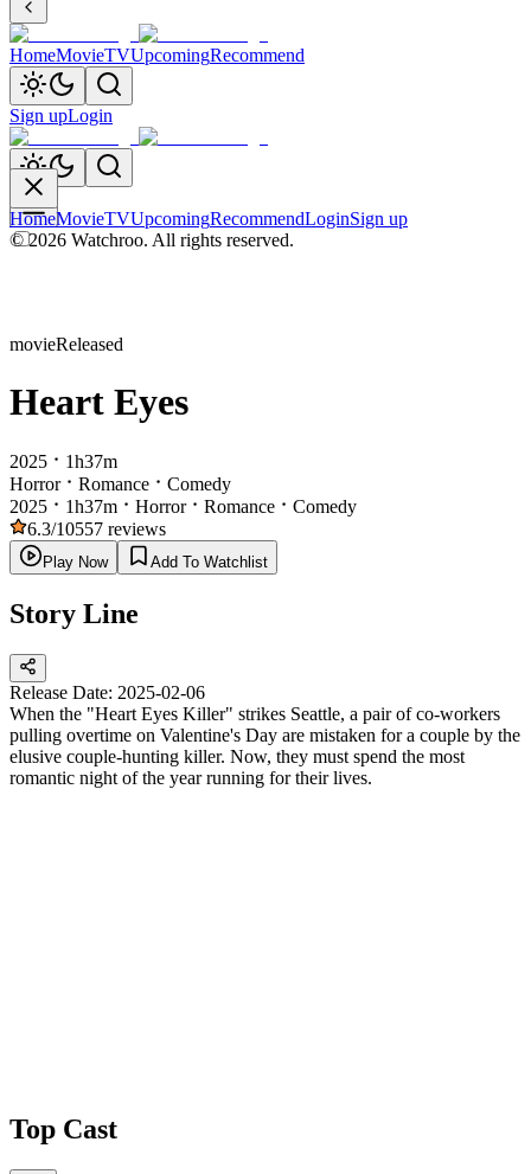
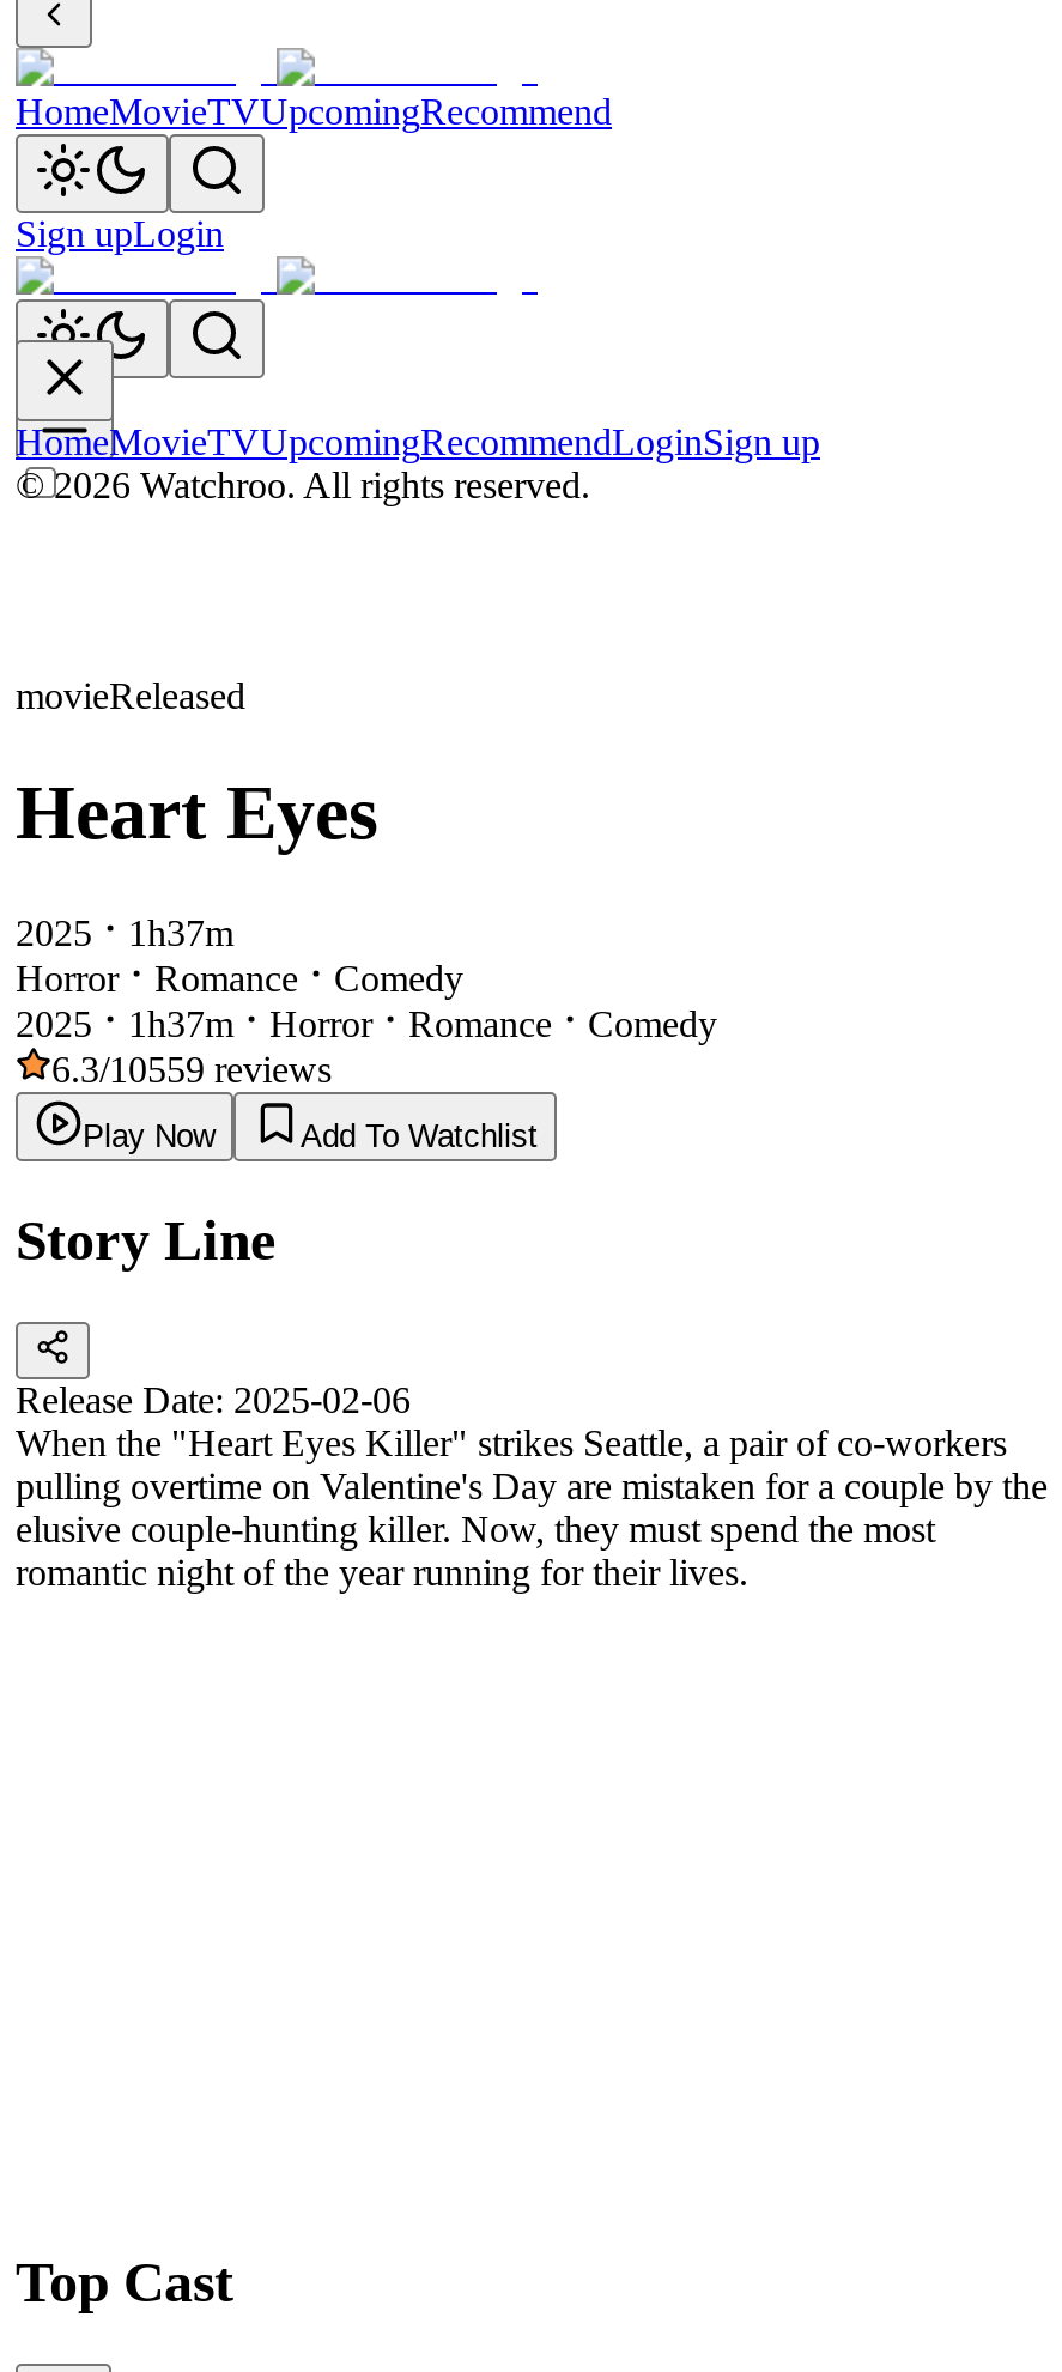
- 6.3/10557 reviews
+ 6.3/10559 reviews
